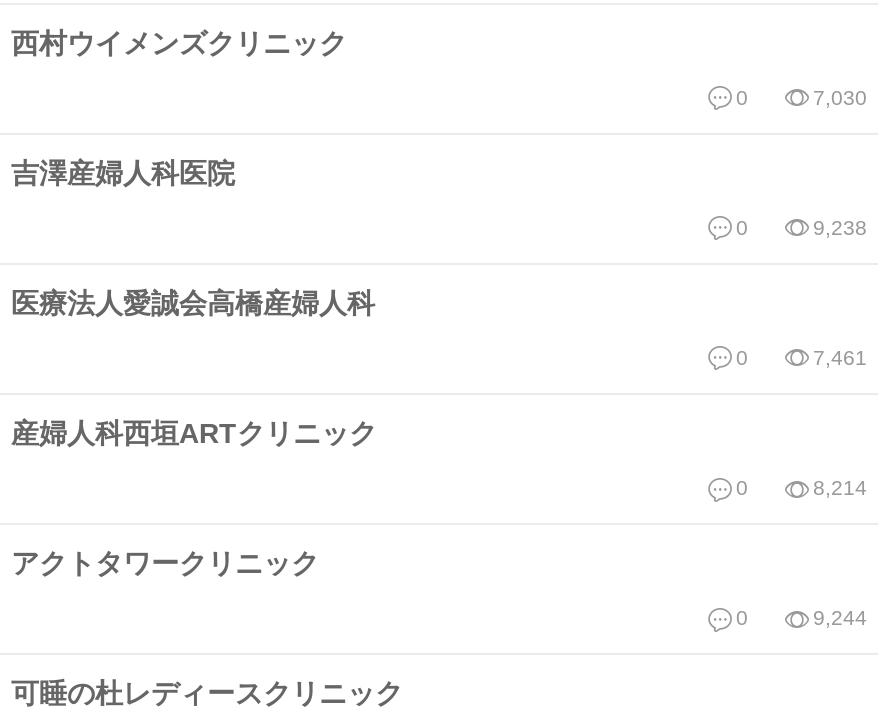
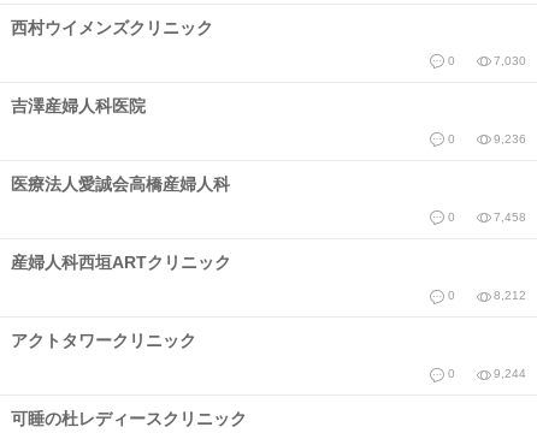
- 9,238
+ 9,236

- 7,461
+ 7,458

- 8,214
+ 8,212
